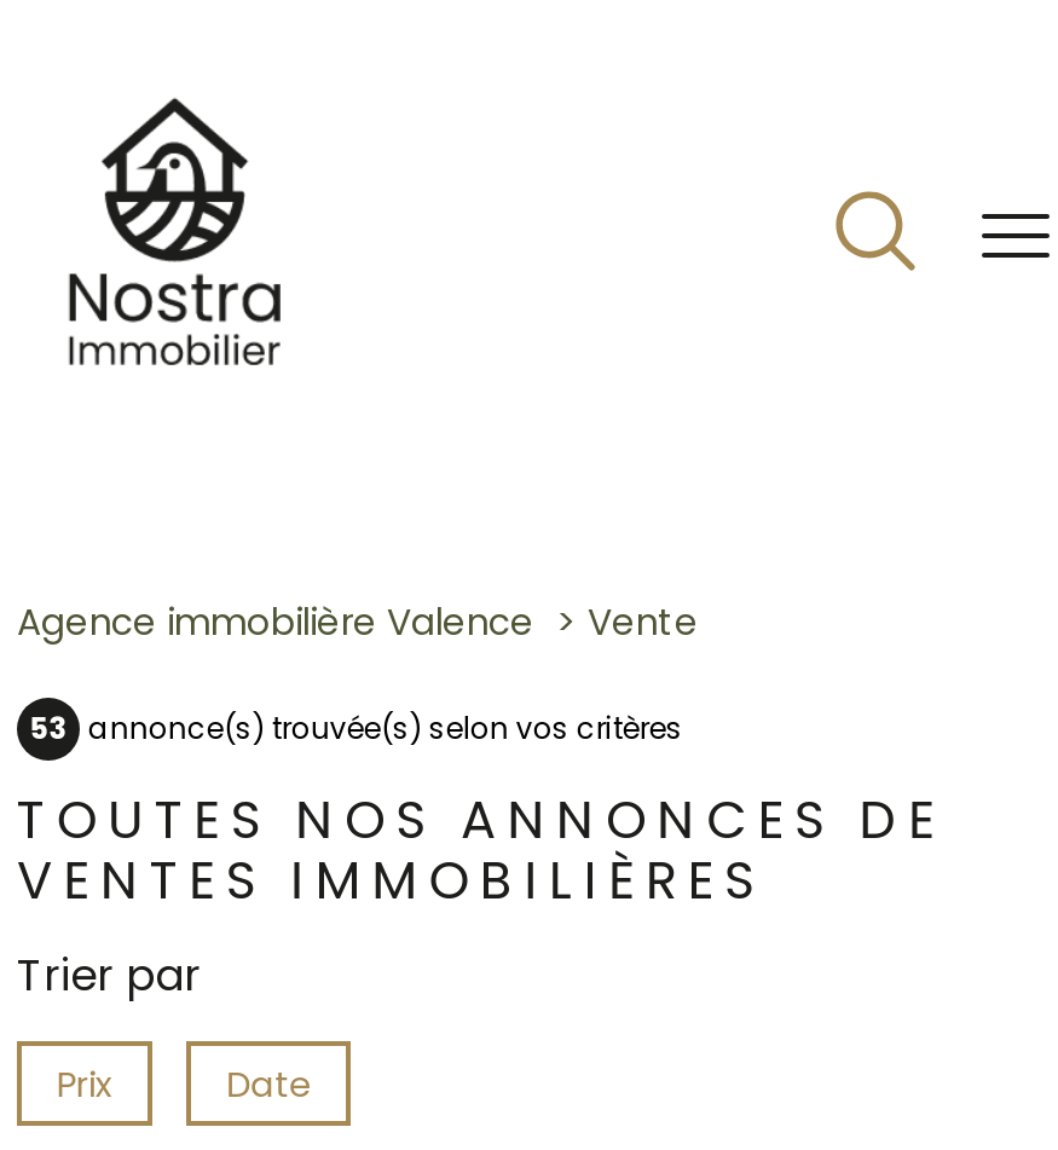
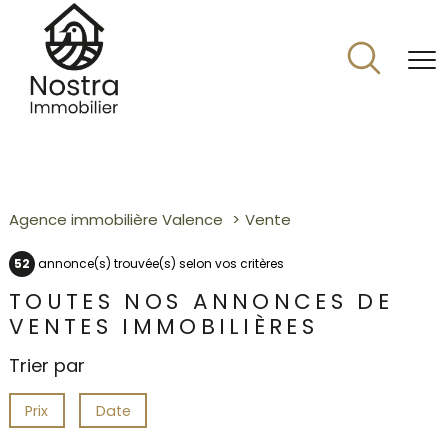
- 53 annonce(s) trouvée(s) selon vos critères
+ 52 annonce(s) trouvée(s) selon vos critères
